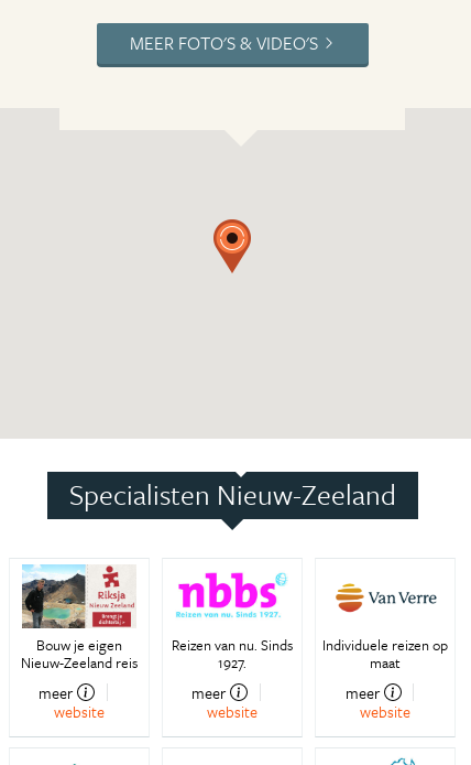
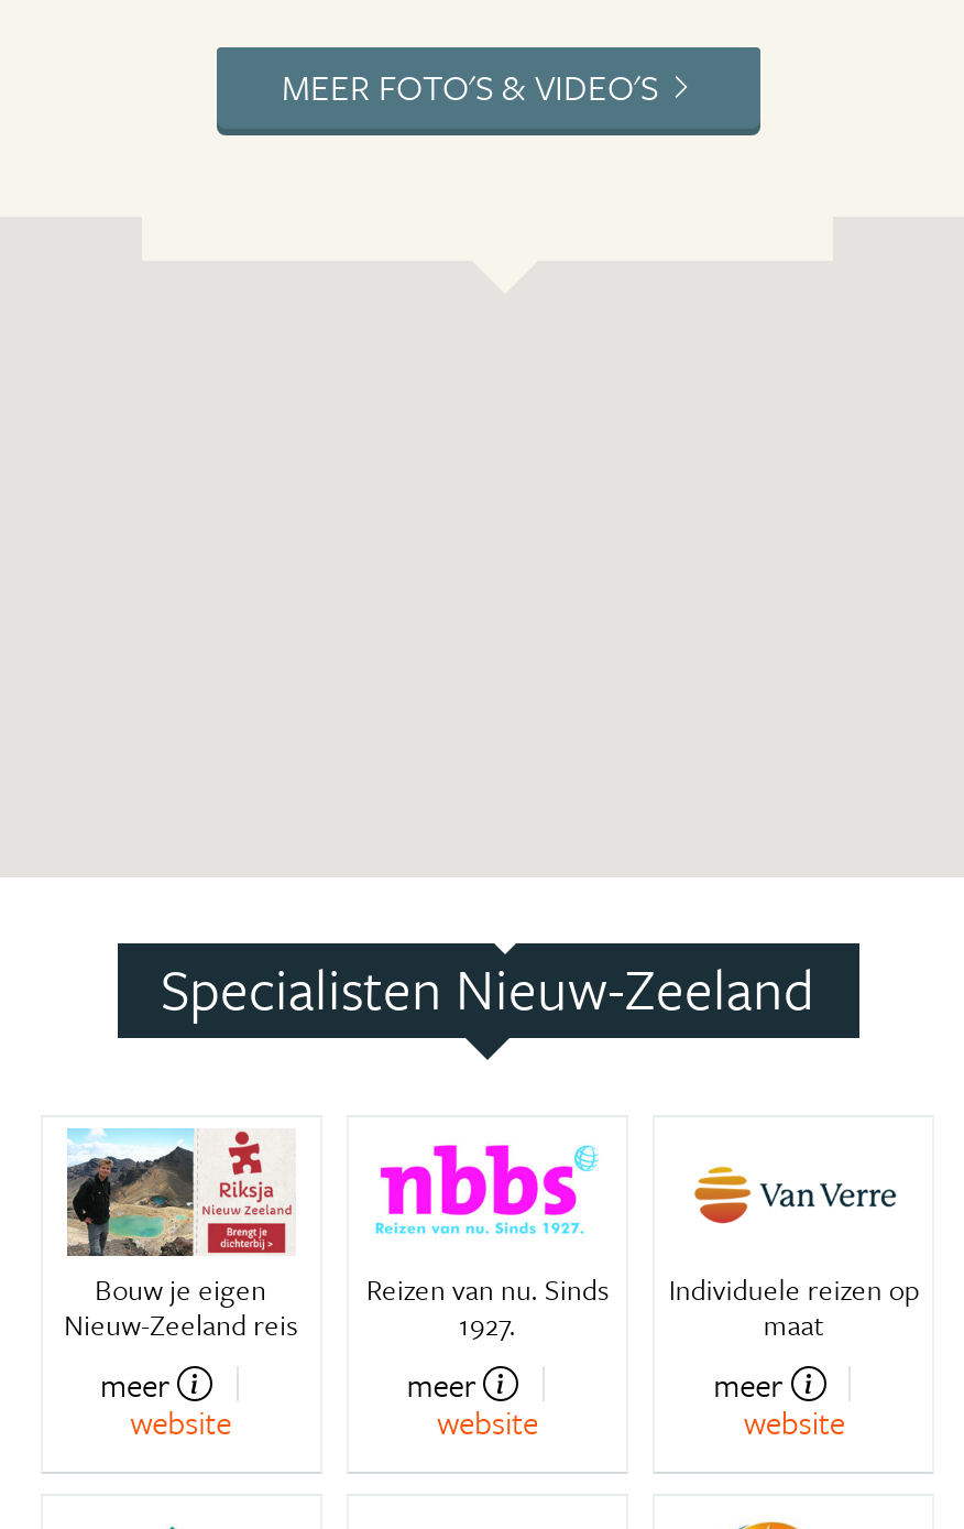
- [image]
